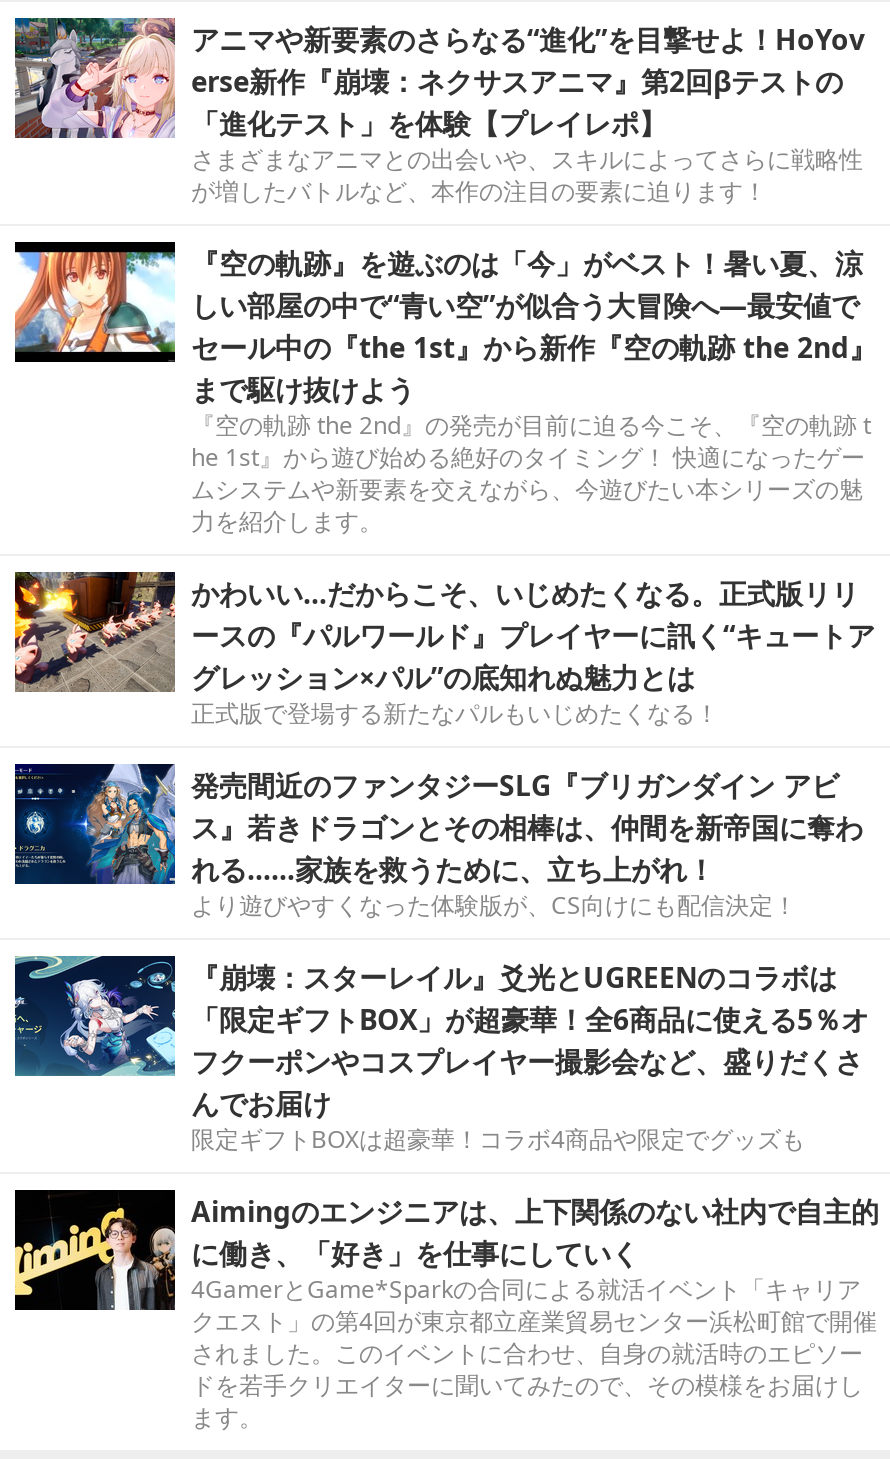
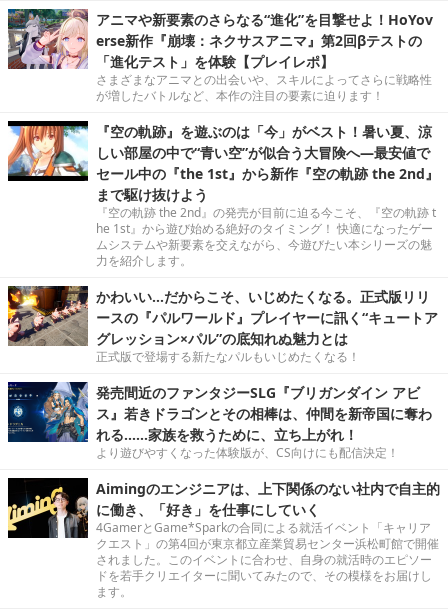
- [image]
- 『崩壊：スターレイル』爻光とUGREENのコラボは
- 「限定ギフトBOX」が超豪華！全6商品に使える5％オ
- フクーポンやコスプレイヤー撮影会など、盛りだくさ
- んでお届け
- 限定ギフトBOXは超豪華！コラボ4商品や限定でグッズも
